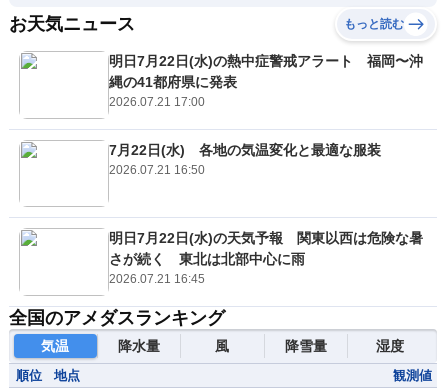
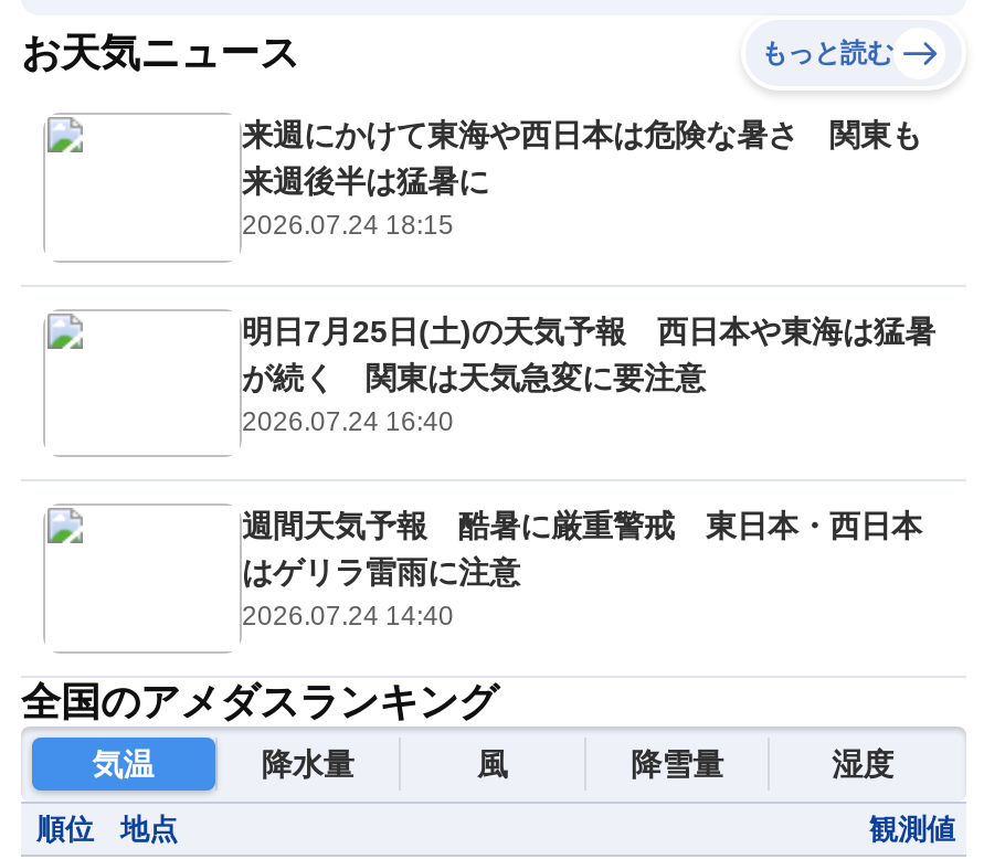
- 明日7月22日(水)の熱中症警戒アラート 福岡〜沖
- 縄の41都府県に発表
- 2026.07.21 17:00
+ 来週にかけて東海や西日本は危険な暑さ 関東も
+ 来週後半は猛暑に
+ 2026.07.24 18:15

- 7月22日(水) 各地の気温変化と最適な服装
- 2026.07.21 16:50
+ 明日7月25日(土)の天気予報 西日本や東海は猛暑
+ が続く 関東は天気急変に要注意
+ 2026.07.24 16:40

- 明日7月22日(水)の天気予報 関東以西は危険な暑
- さが続く 東北は北部中心に雨
- 2026.07.21 16:45
+ 週間天気予報 酷暑に厳重警戒 東日本・西日本
+ はゲリラ雷雨に注意
+ 2026.07.24 14:40
